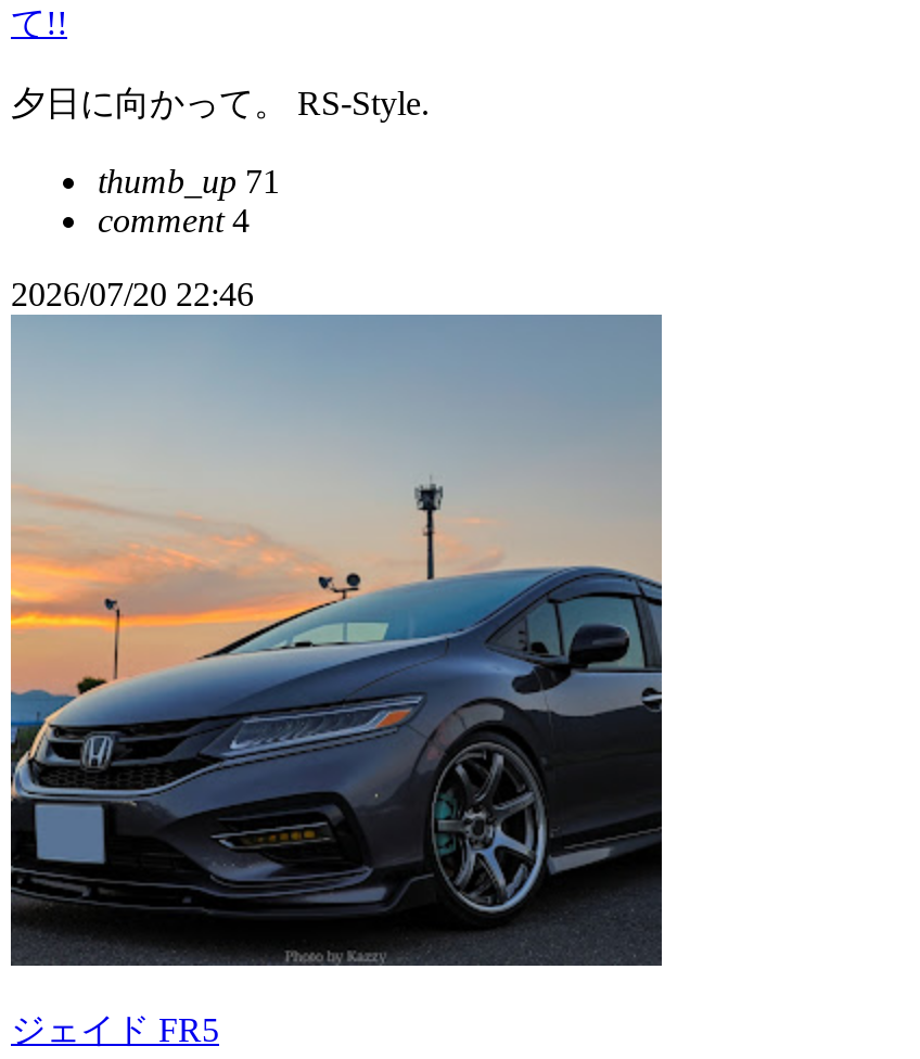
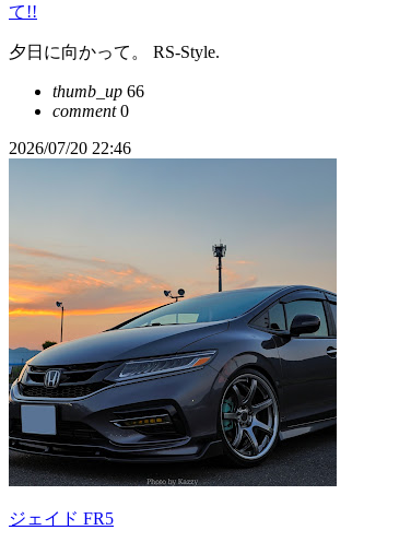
- thumb_up 71
+ thumb_up 66

- comment 4
+ comment 0
